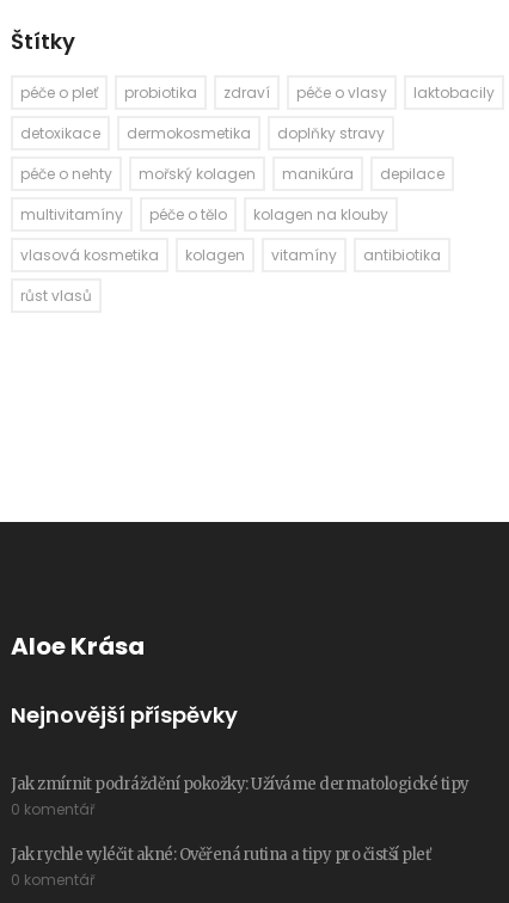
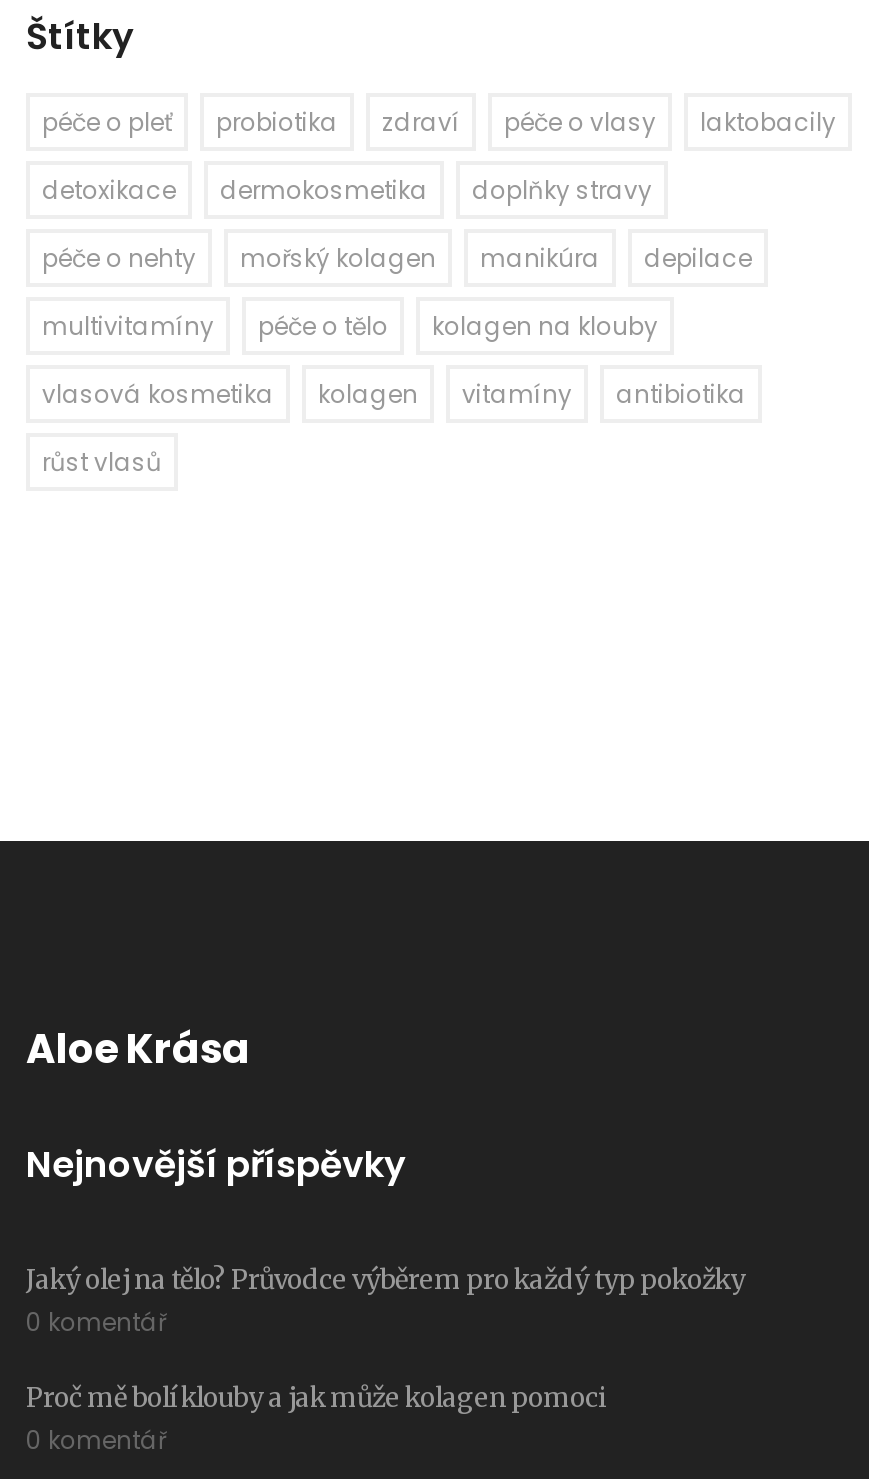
- Jak zmírnit podráždění pokožky: Užíváme dermatologické tipy
+ Jaký olej na tělo? Průvodce výběrem pro každý typ pokožky

- Jak rychle vyléčit akné: Ověřená rutina a tipy pro čistší pleť
+ Proč mě bolí klouby a jak může kolagen pomoci
